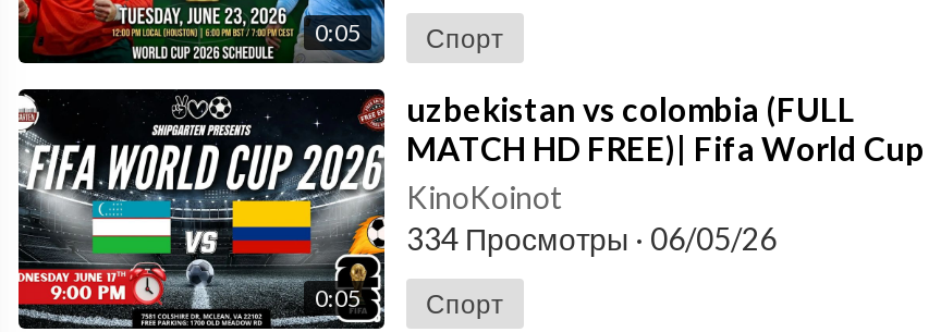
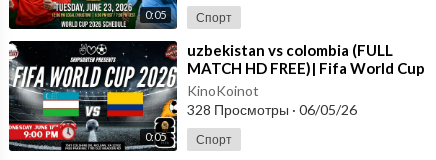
- 334 Просмотры · 06/05/26
+ 328 Просмотры · 06/05/26
